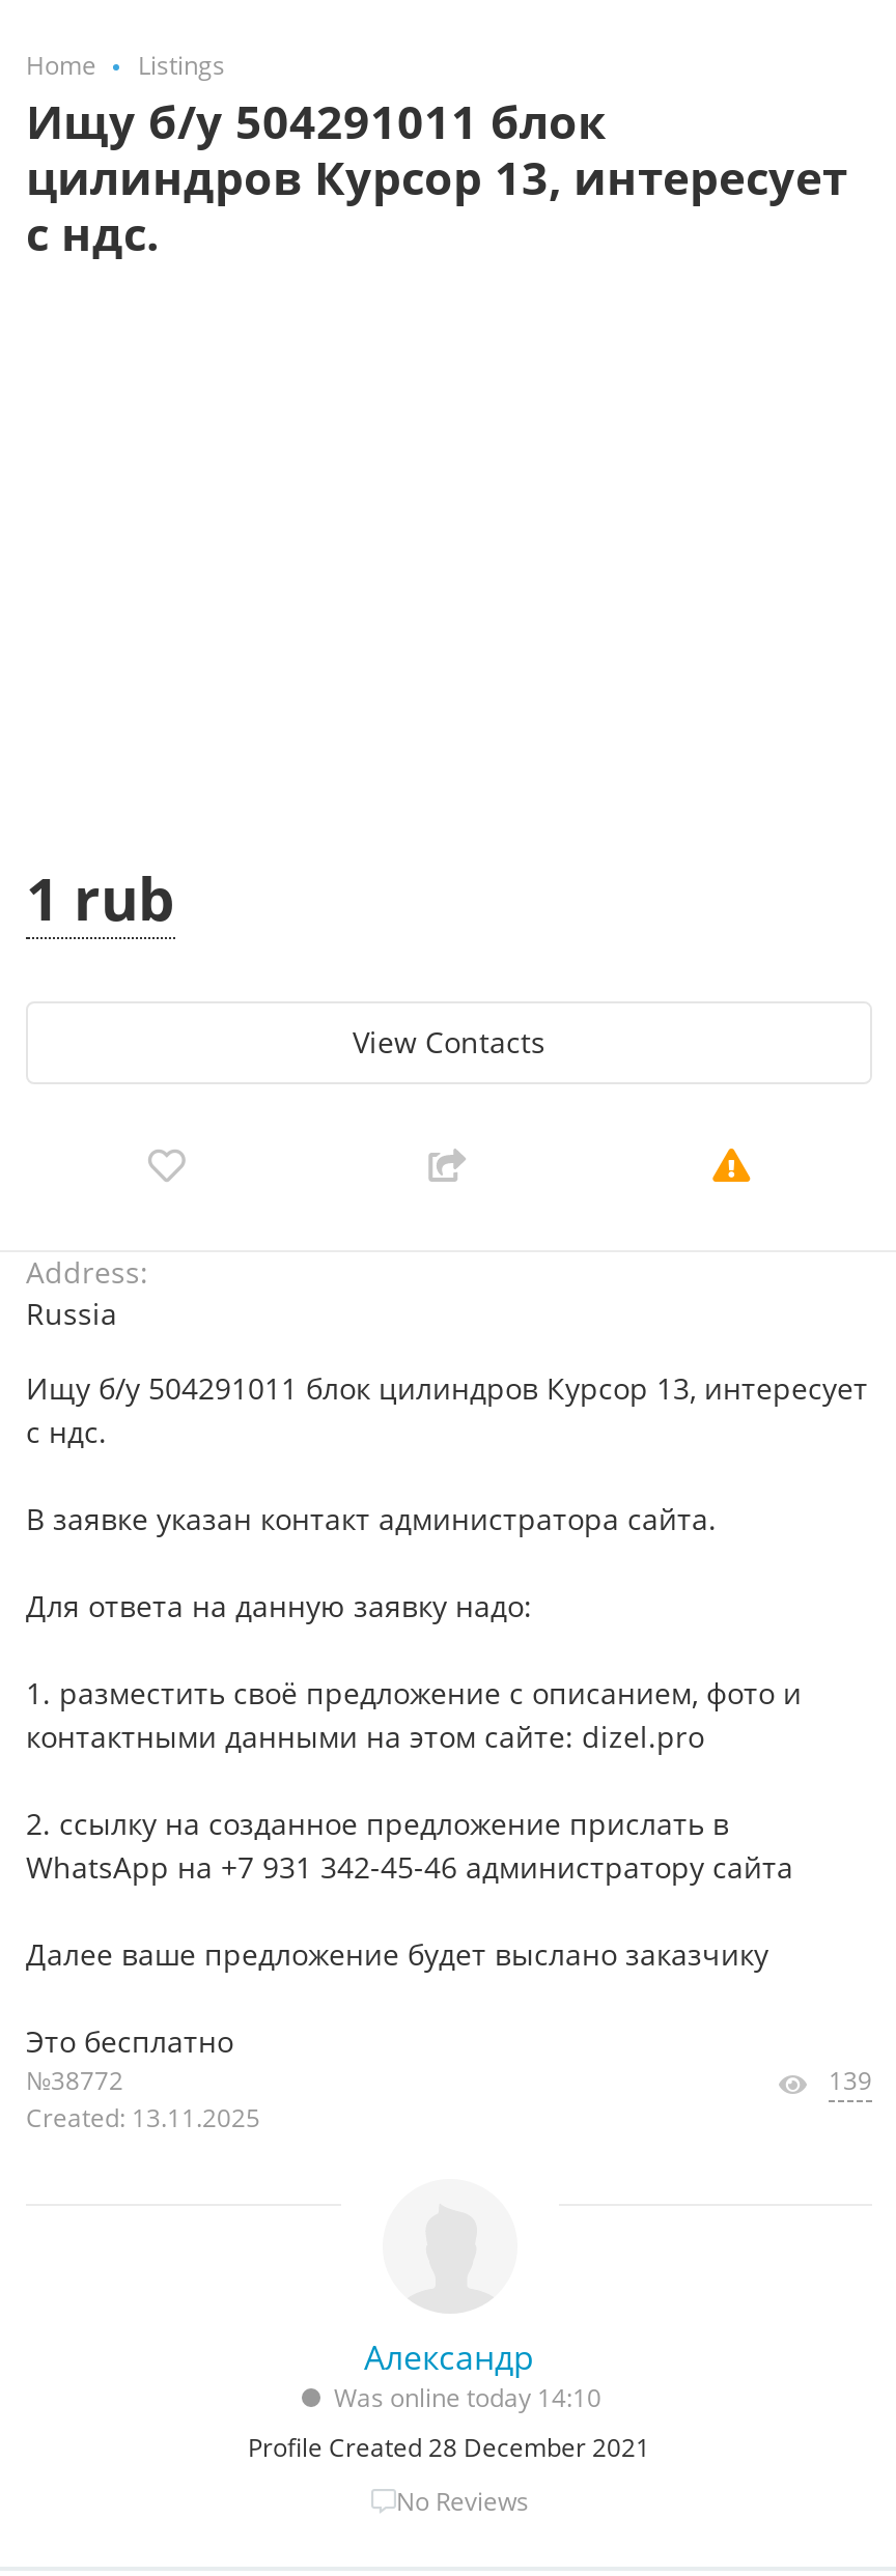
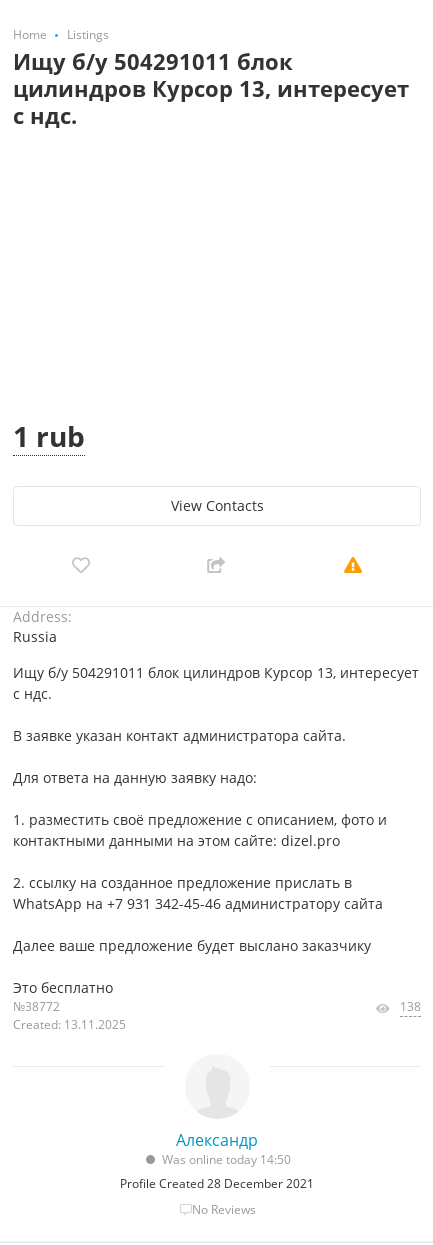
- 139
+ 138

- Was online today 14:10
+ Was online today 14:50
